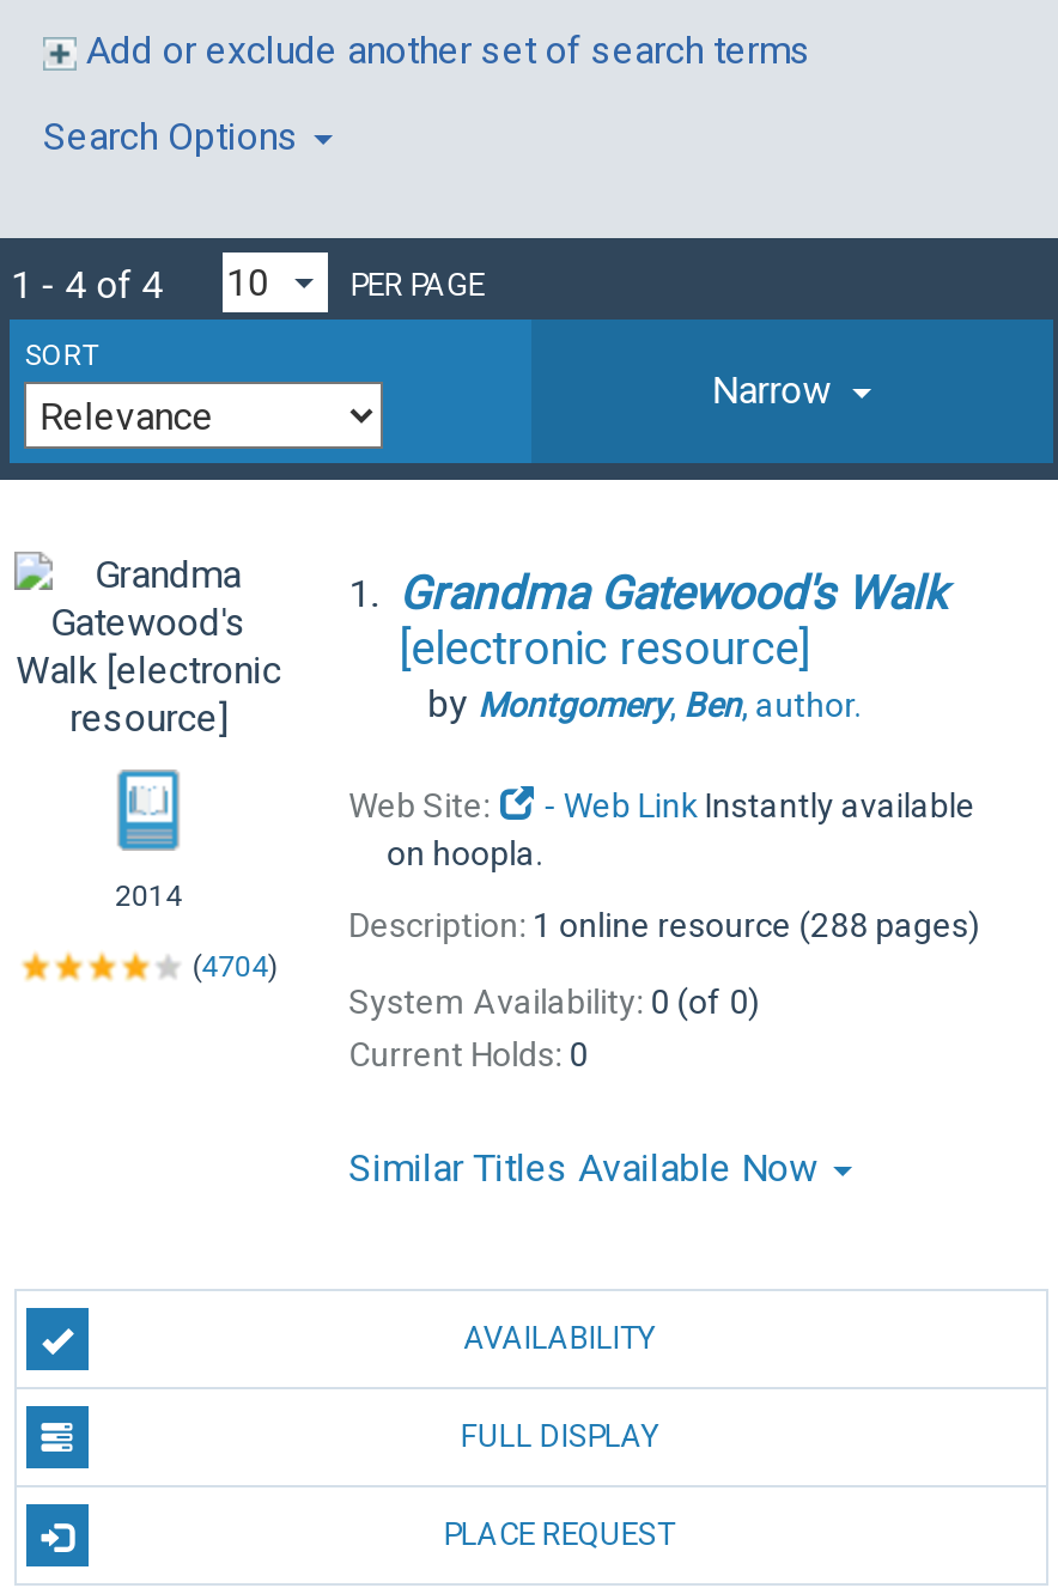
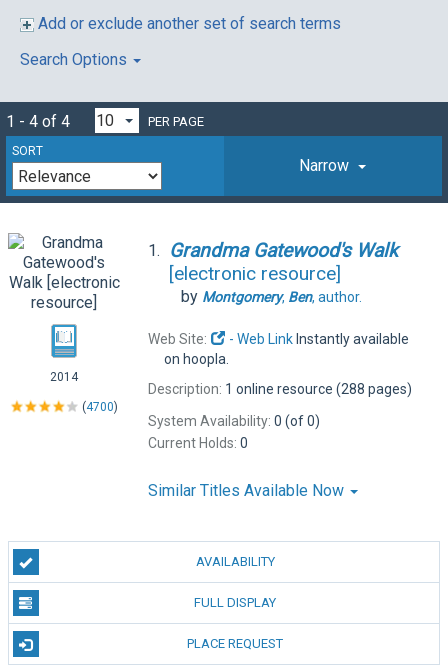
- (4704)
+ (4700)
